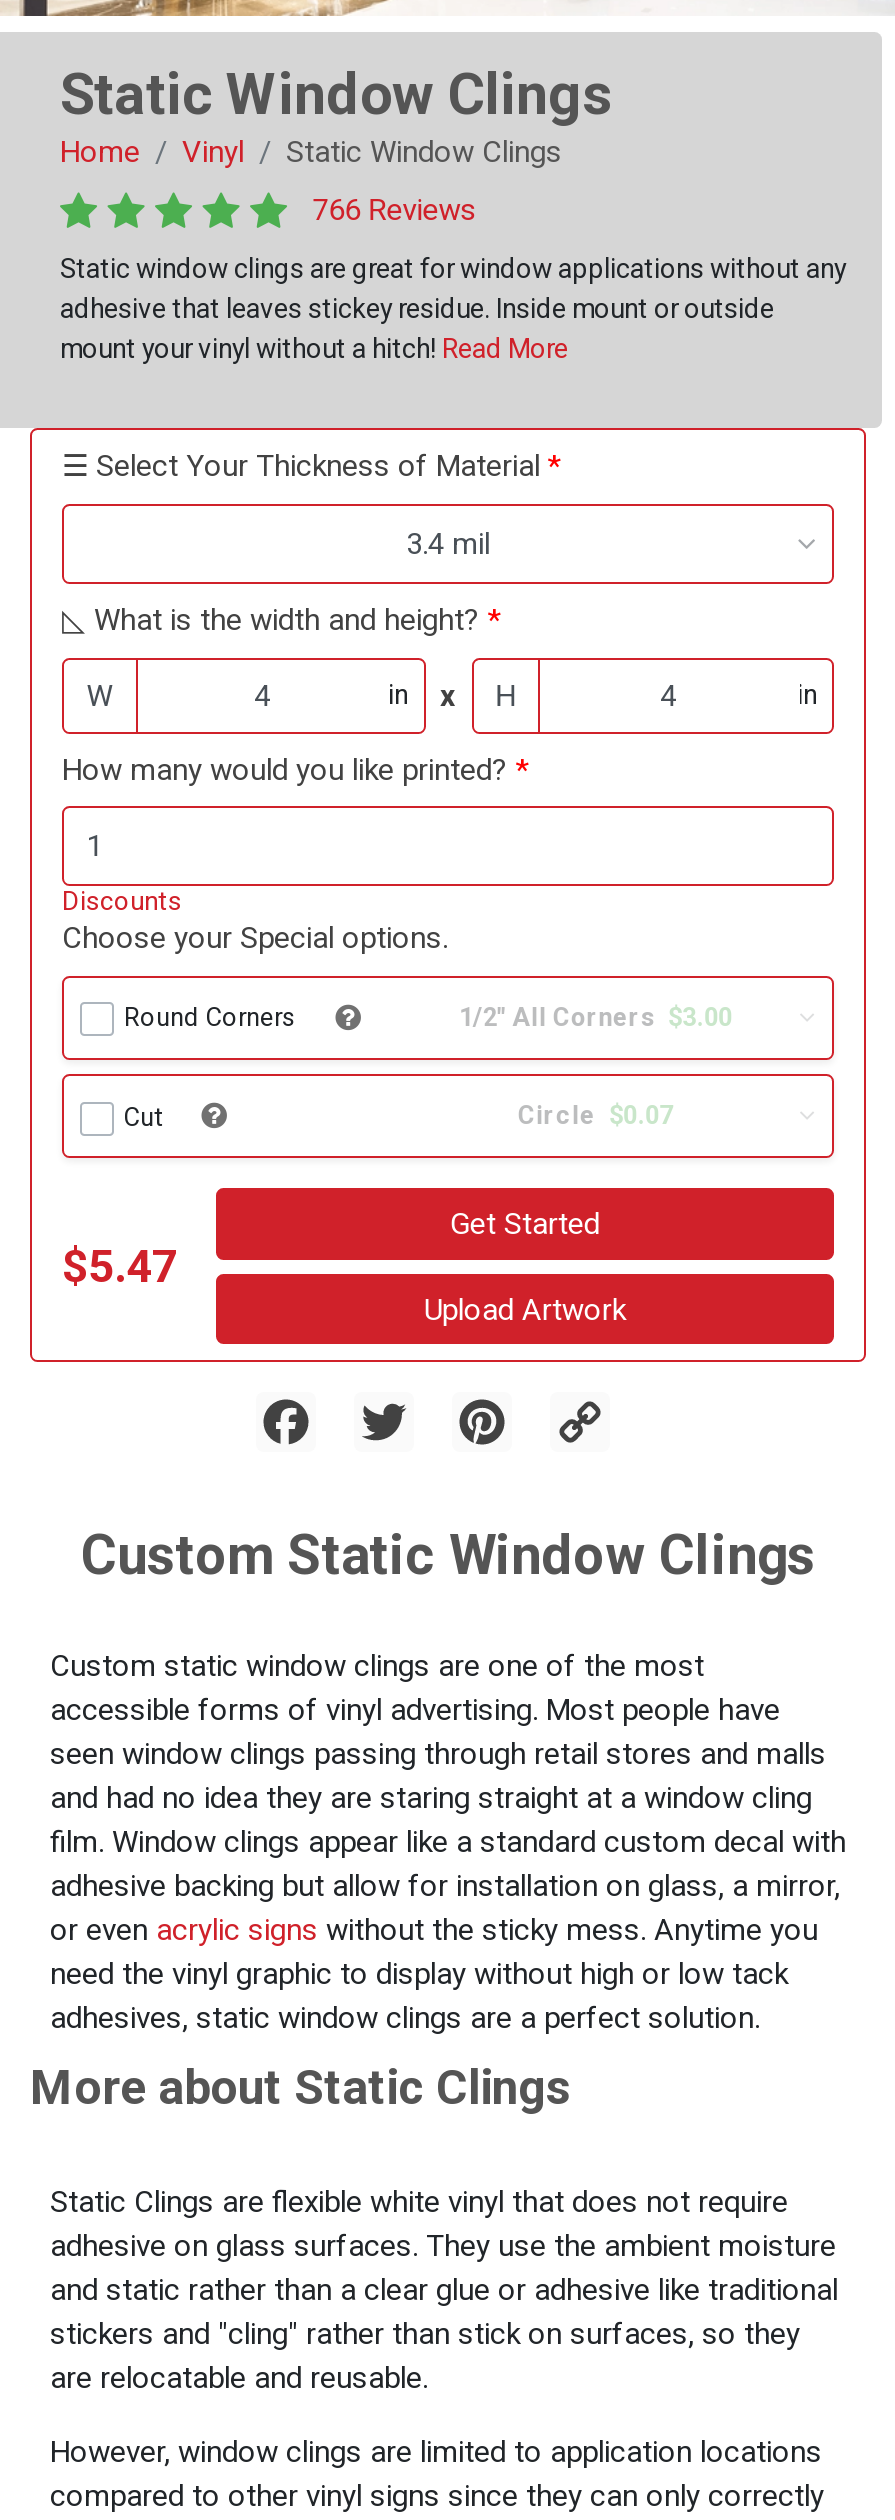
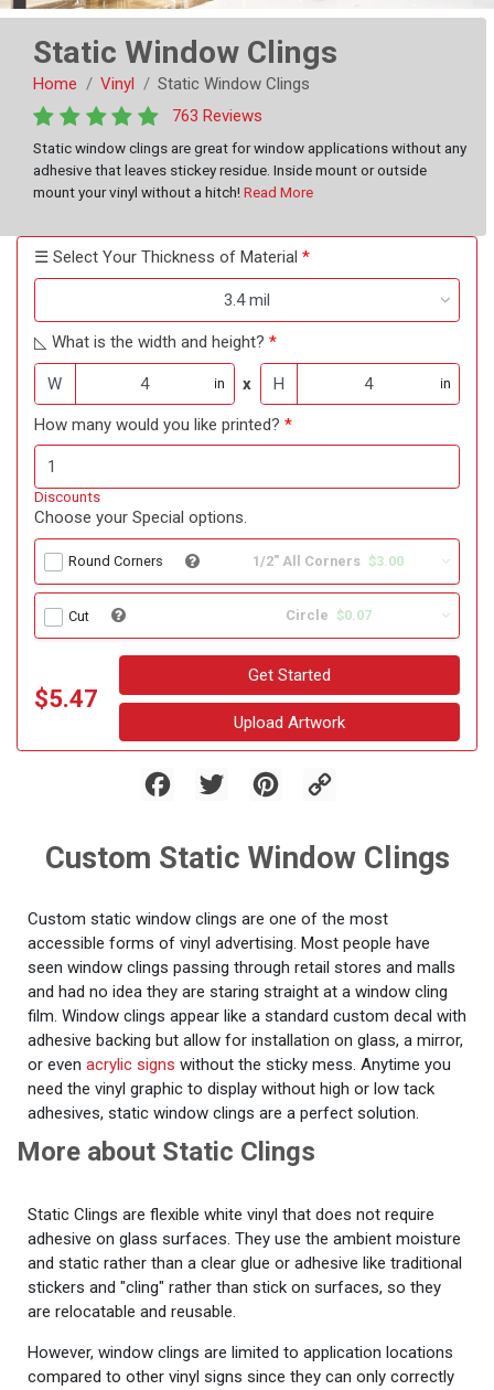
- 766 Reviews
+ 763 Reviews
